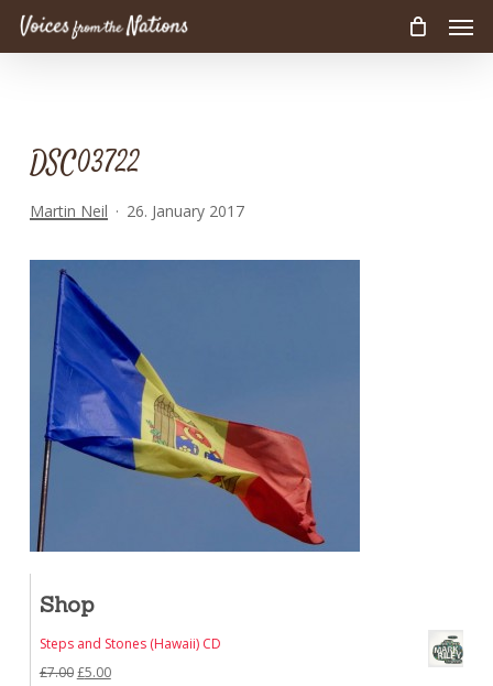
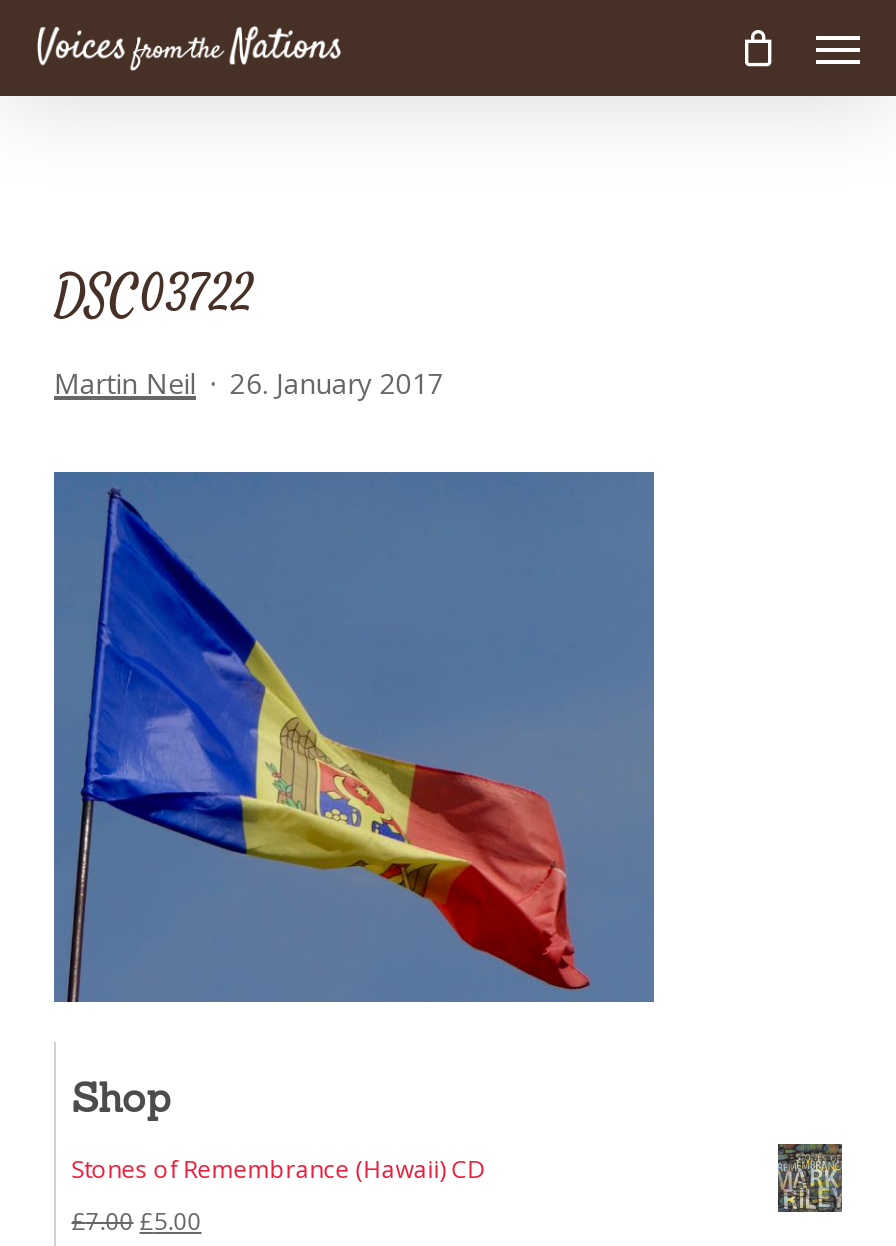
- Steps and Stones (Hawaii) CD
+ Stones of Remembrance (Hawaii) CD

- [image]
+ [image]
